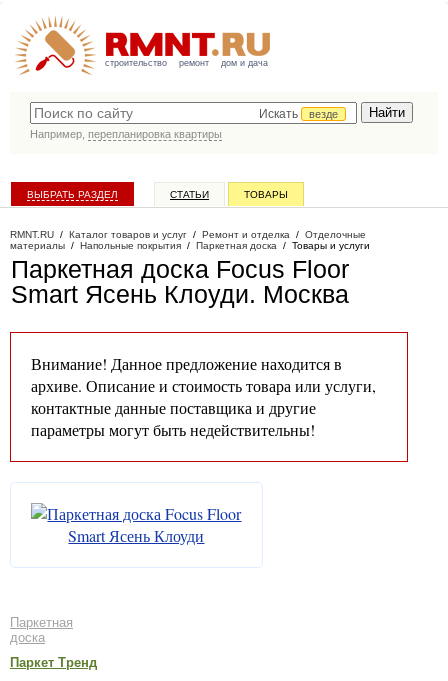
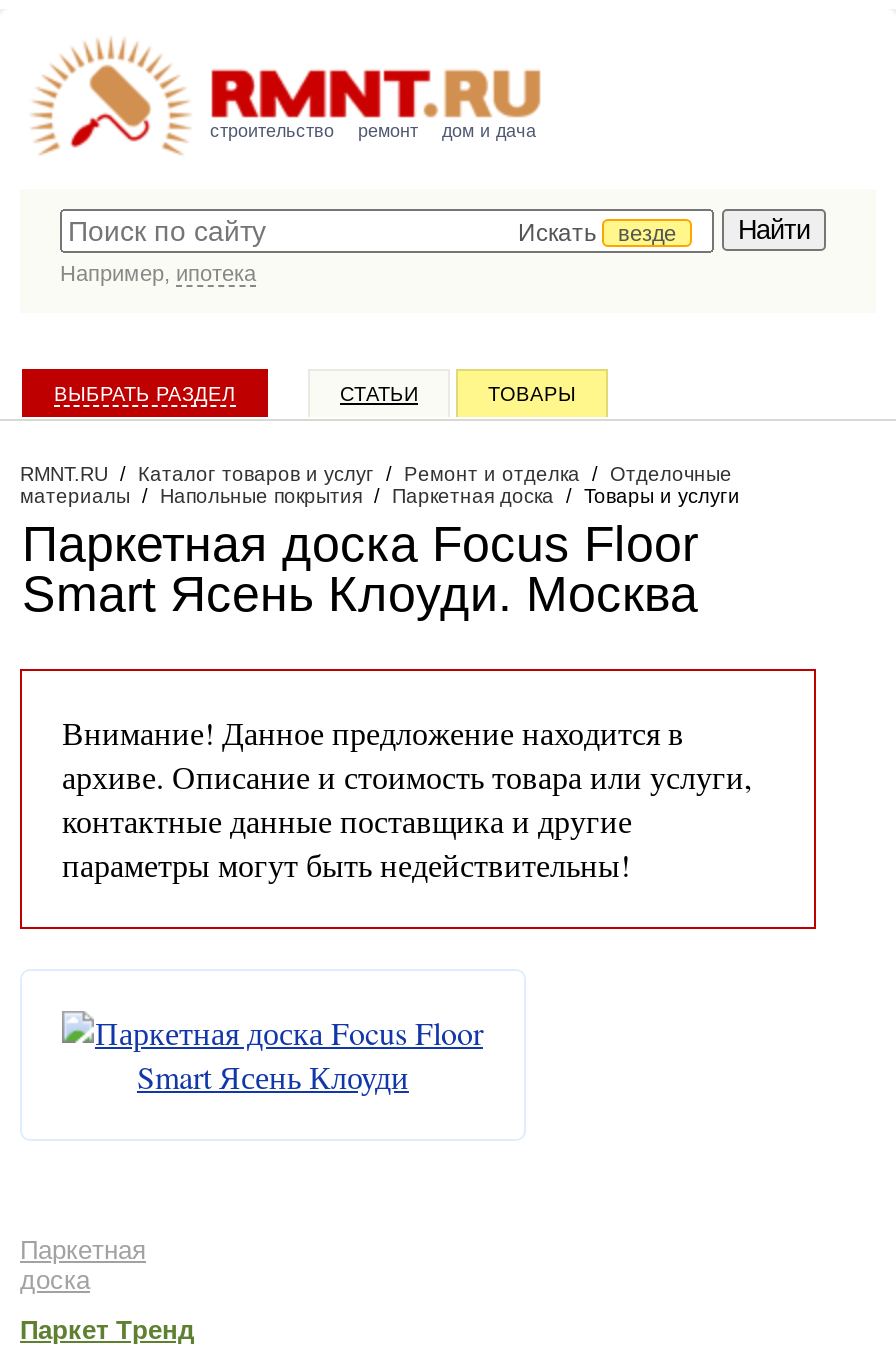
- Например, перепланировка квартиры
+ Например, ипотека
